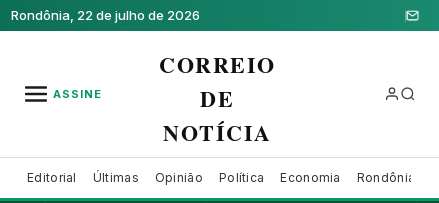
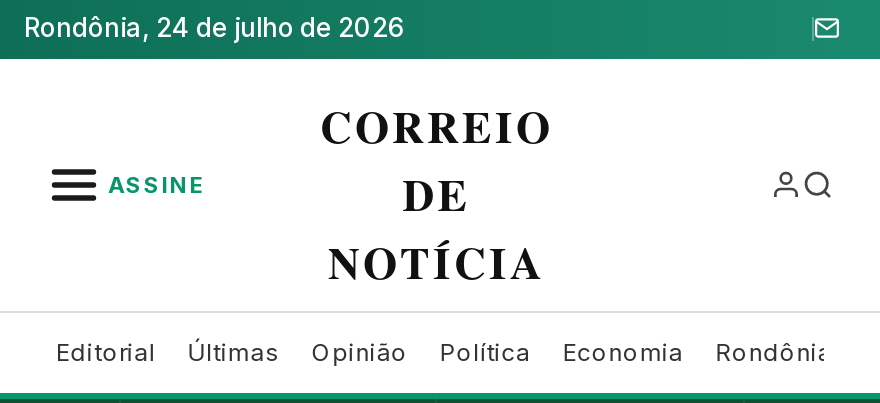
- Rondônia, 22 de julho de 2026
+ Rondônia, 24 de julho de 2026
